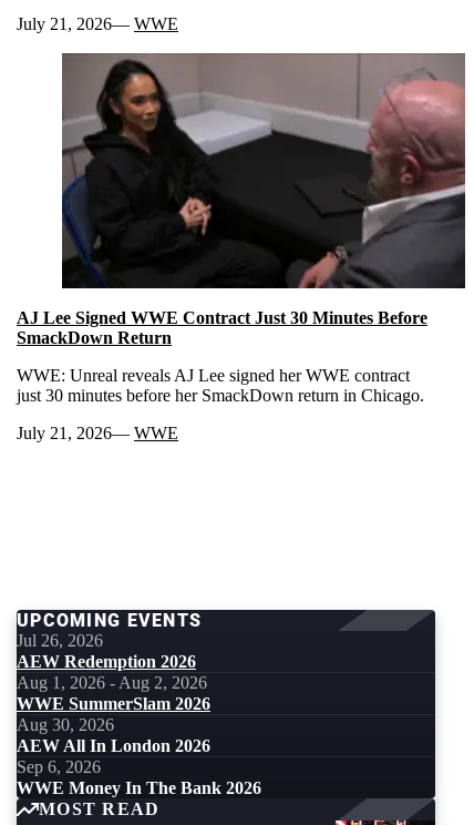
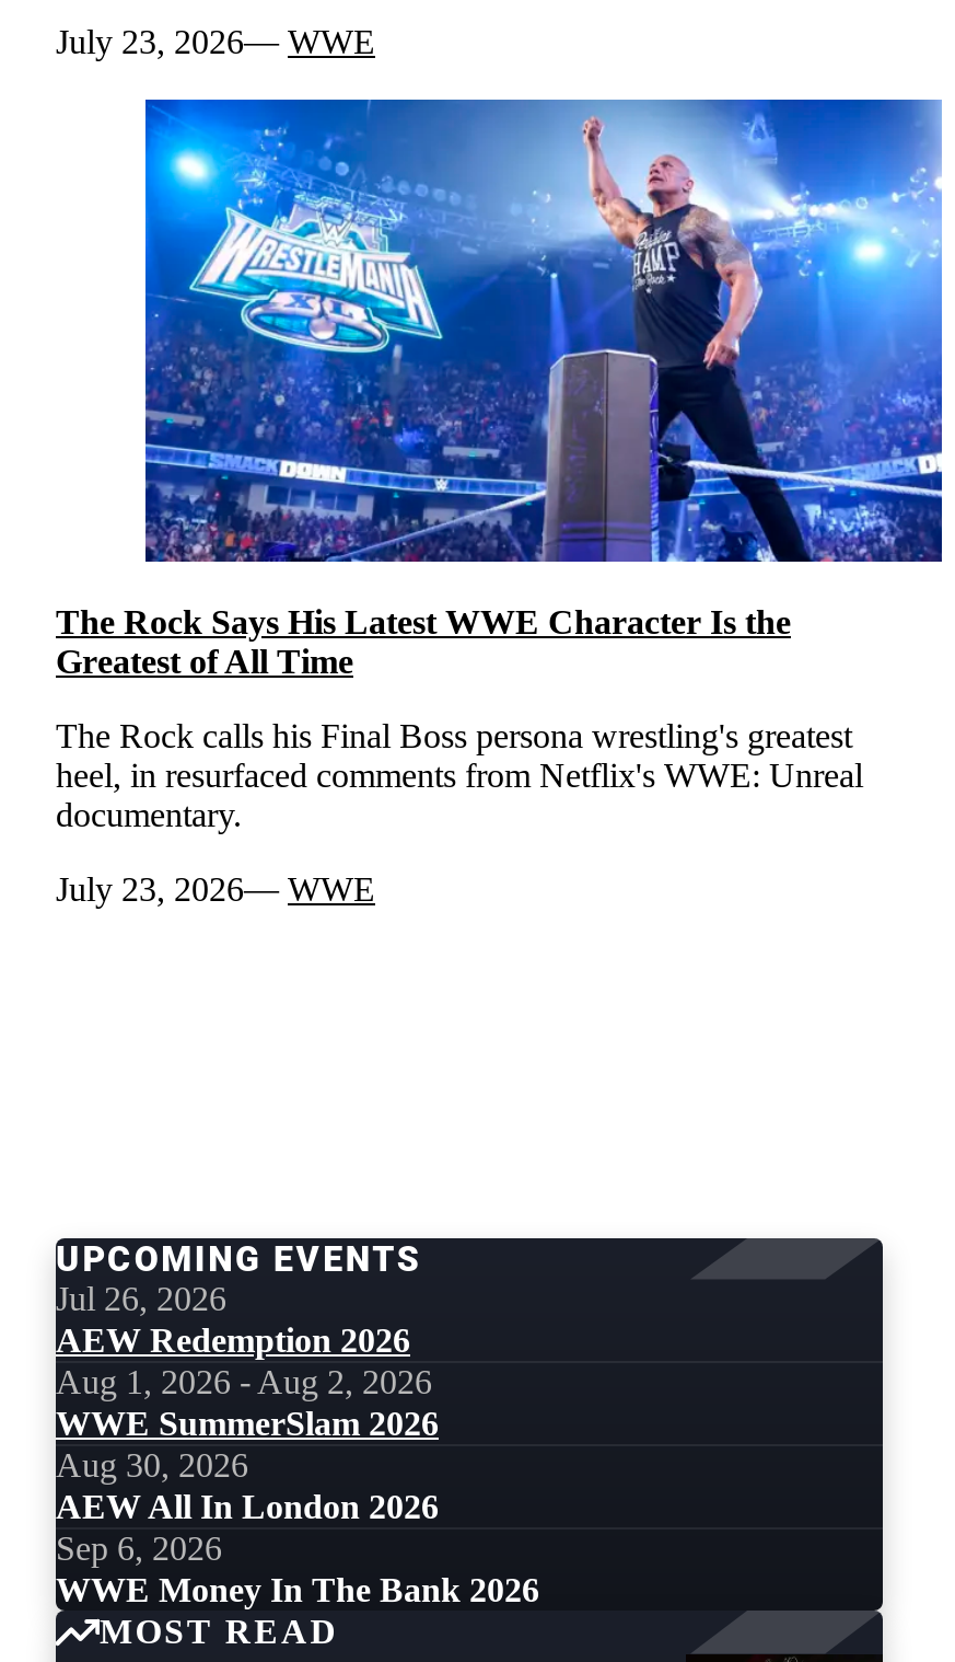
- July 21, 2026 WWE
+ July 23, 2026 WWE

- [image]
- AJ Lee Signed WWE Contract Just 30 Minutes Before
- SmackDown Return
+ [image]
+ The Rock Says His Latest WWE Character Is the
+ Greatest of All Time

- WWE: Unreal reveals AJ Lee signed her WWE contract
- just 30 minutes before her SmackDown return in Chicago.
+ The Rock calls his Final Boss persona wrestling's greatest
+ heel, in resurfaced comments from Netflix's WWE: Unreal
+ documentary.

- July 21, 2026 WWE
+ July 23, 2026 WWE
